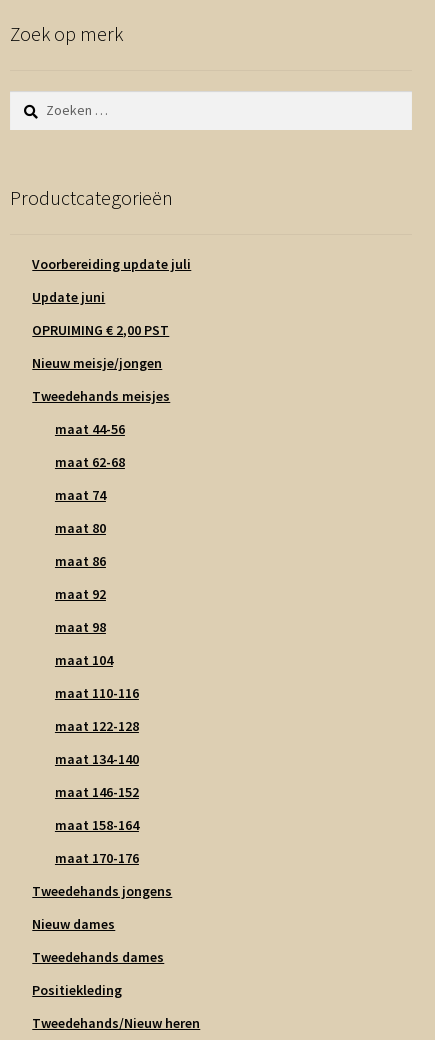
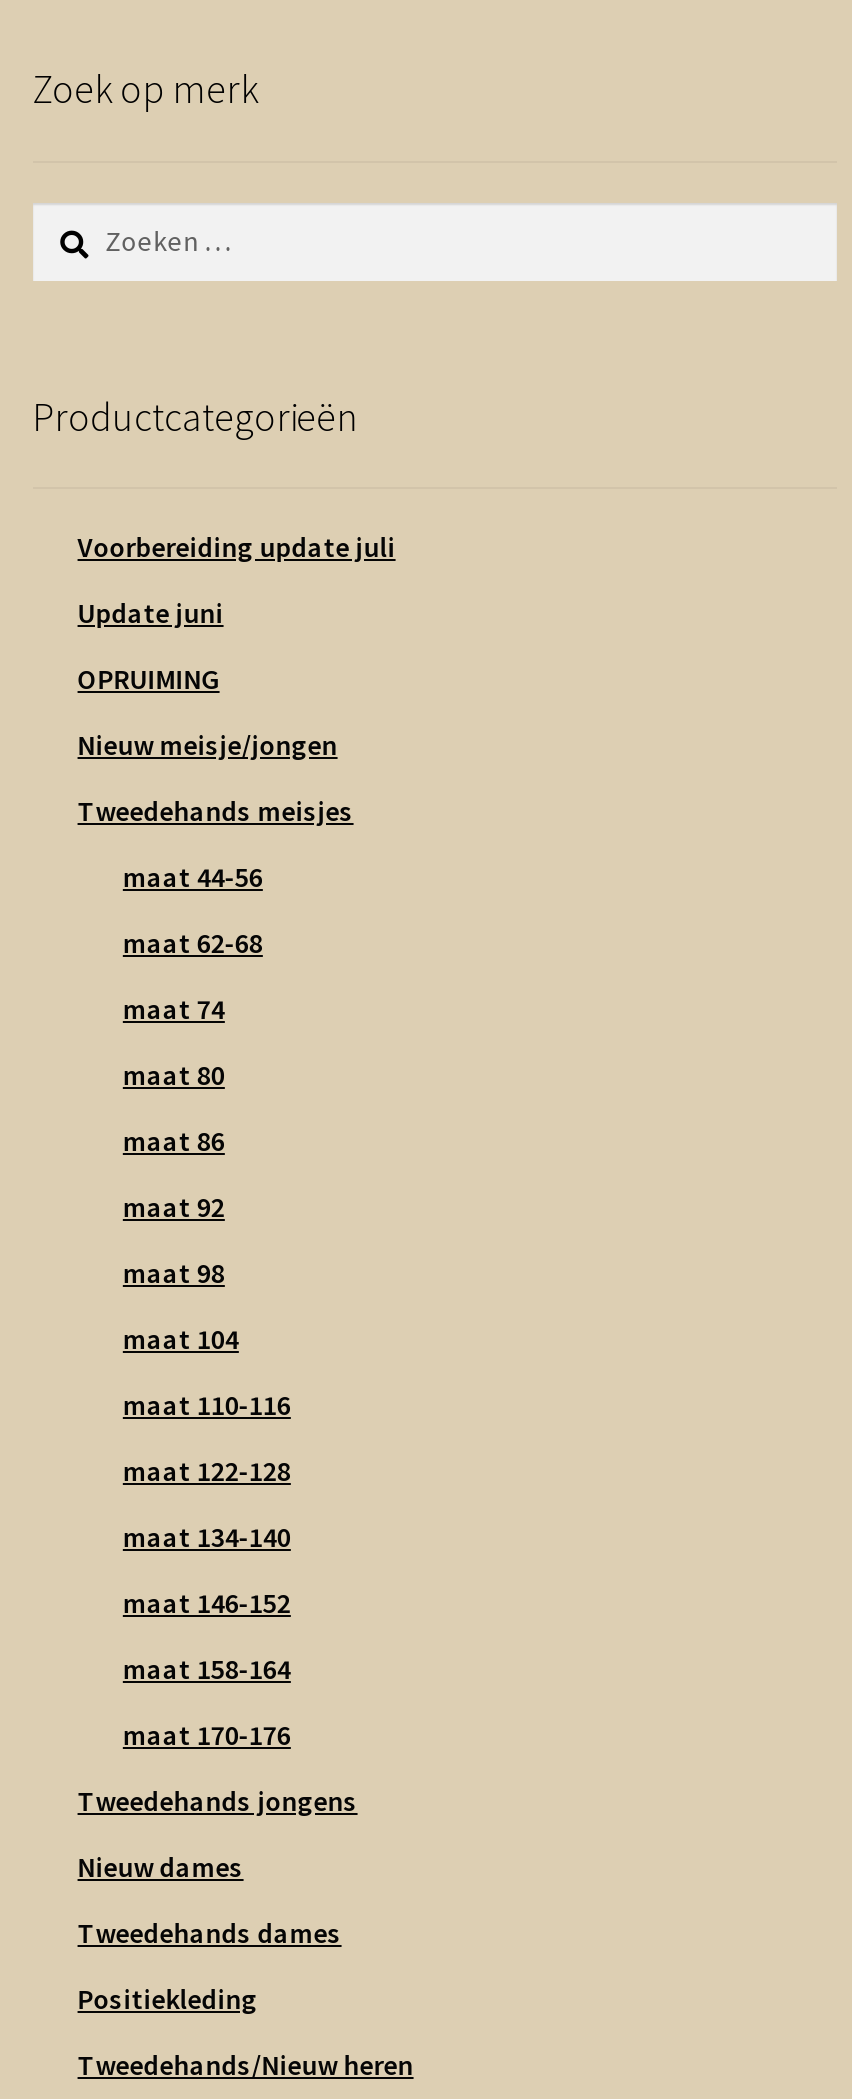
- OPRUIMING € 2,00 PST
+ OPRUIMING
